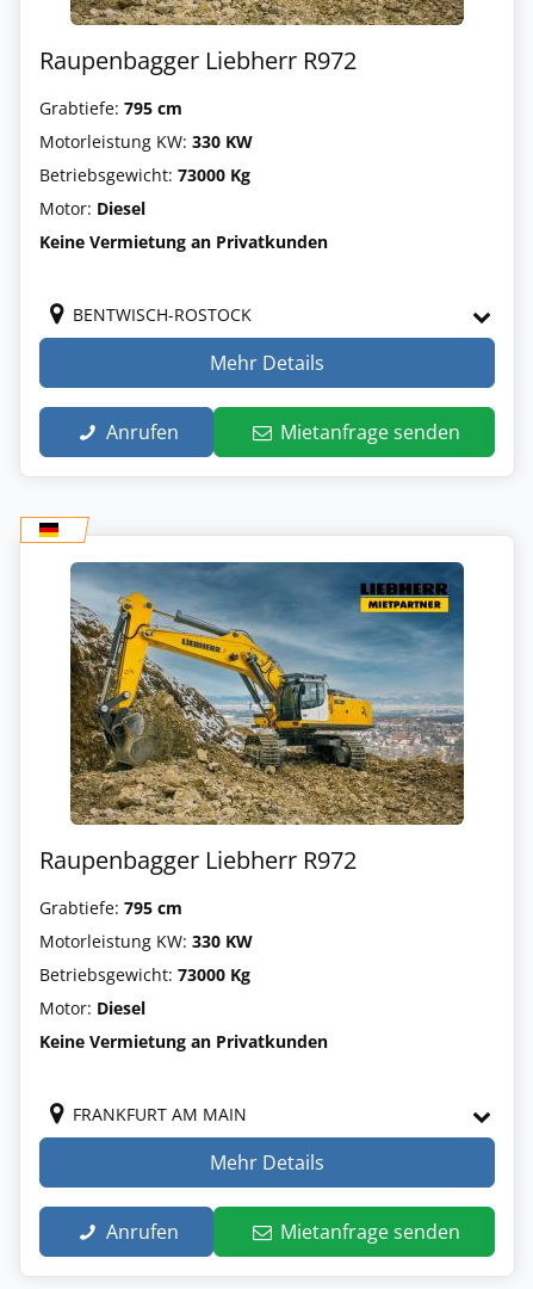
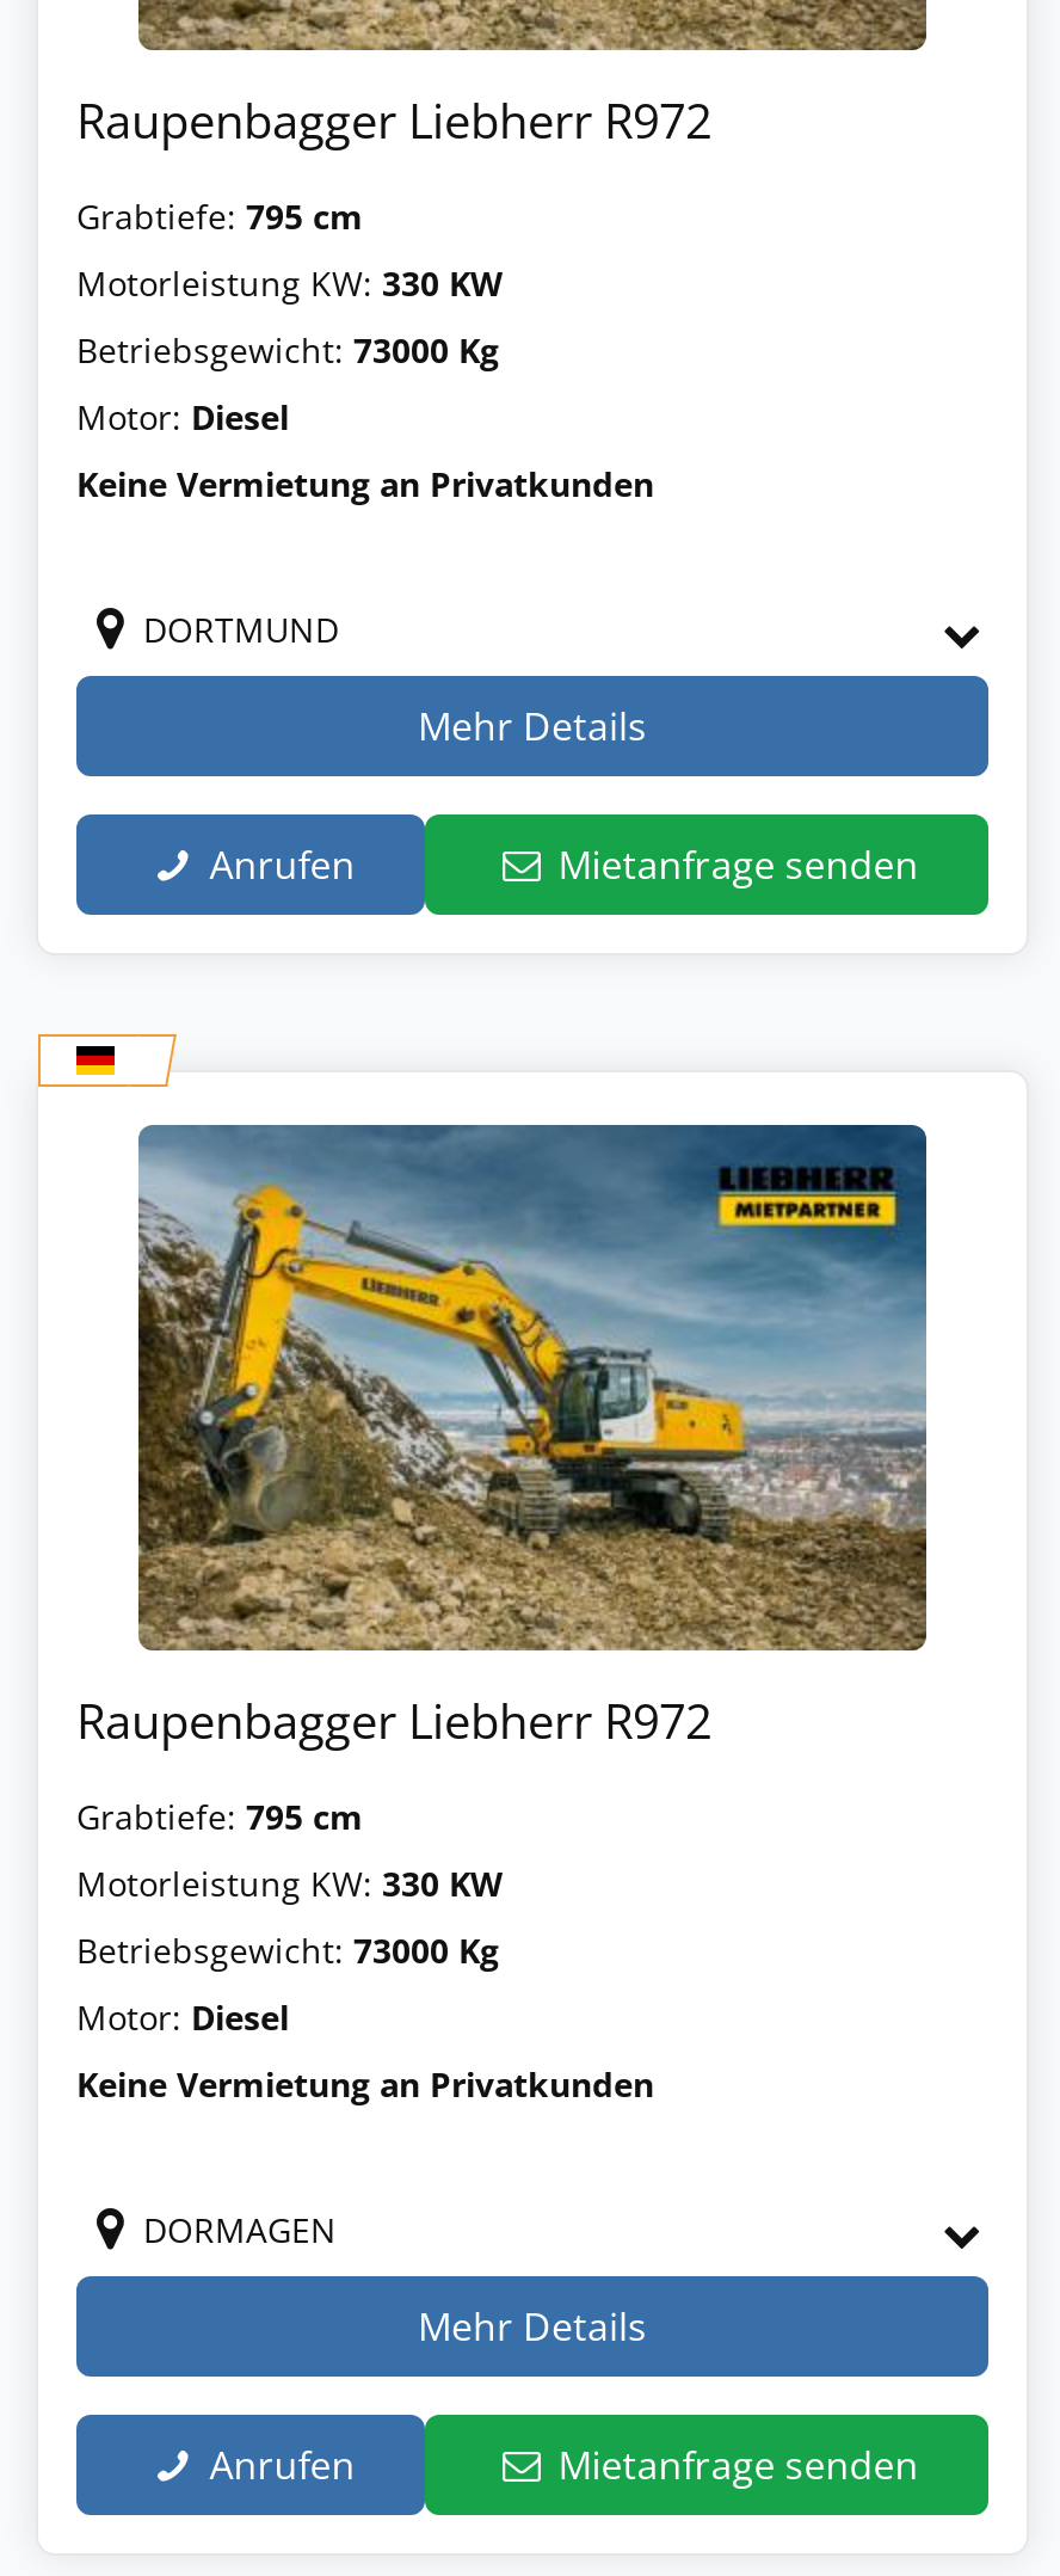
- BENTWISCH-ROSTOCK
+ DORTMUND

- FRANKFURT AM MAIN
+ DORMAGEN
